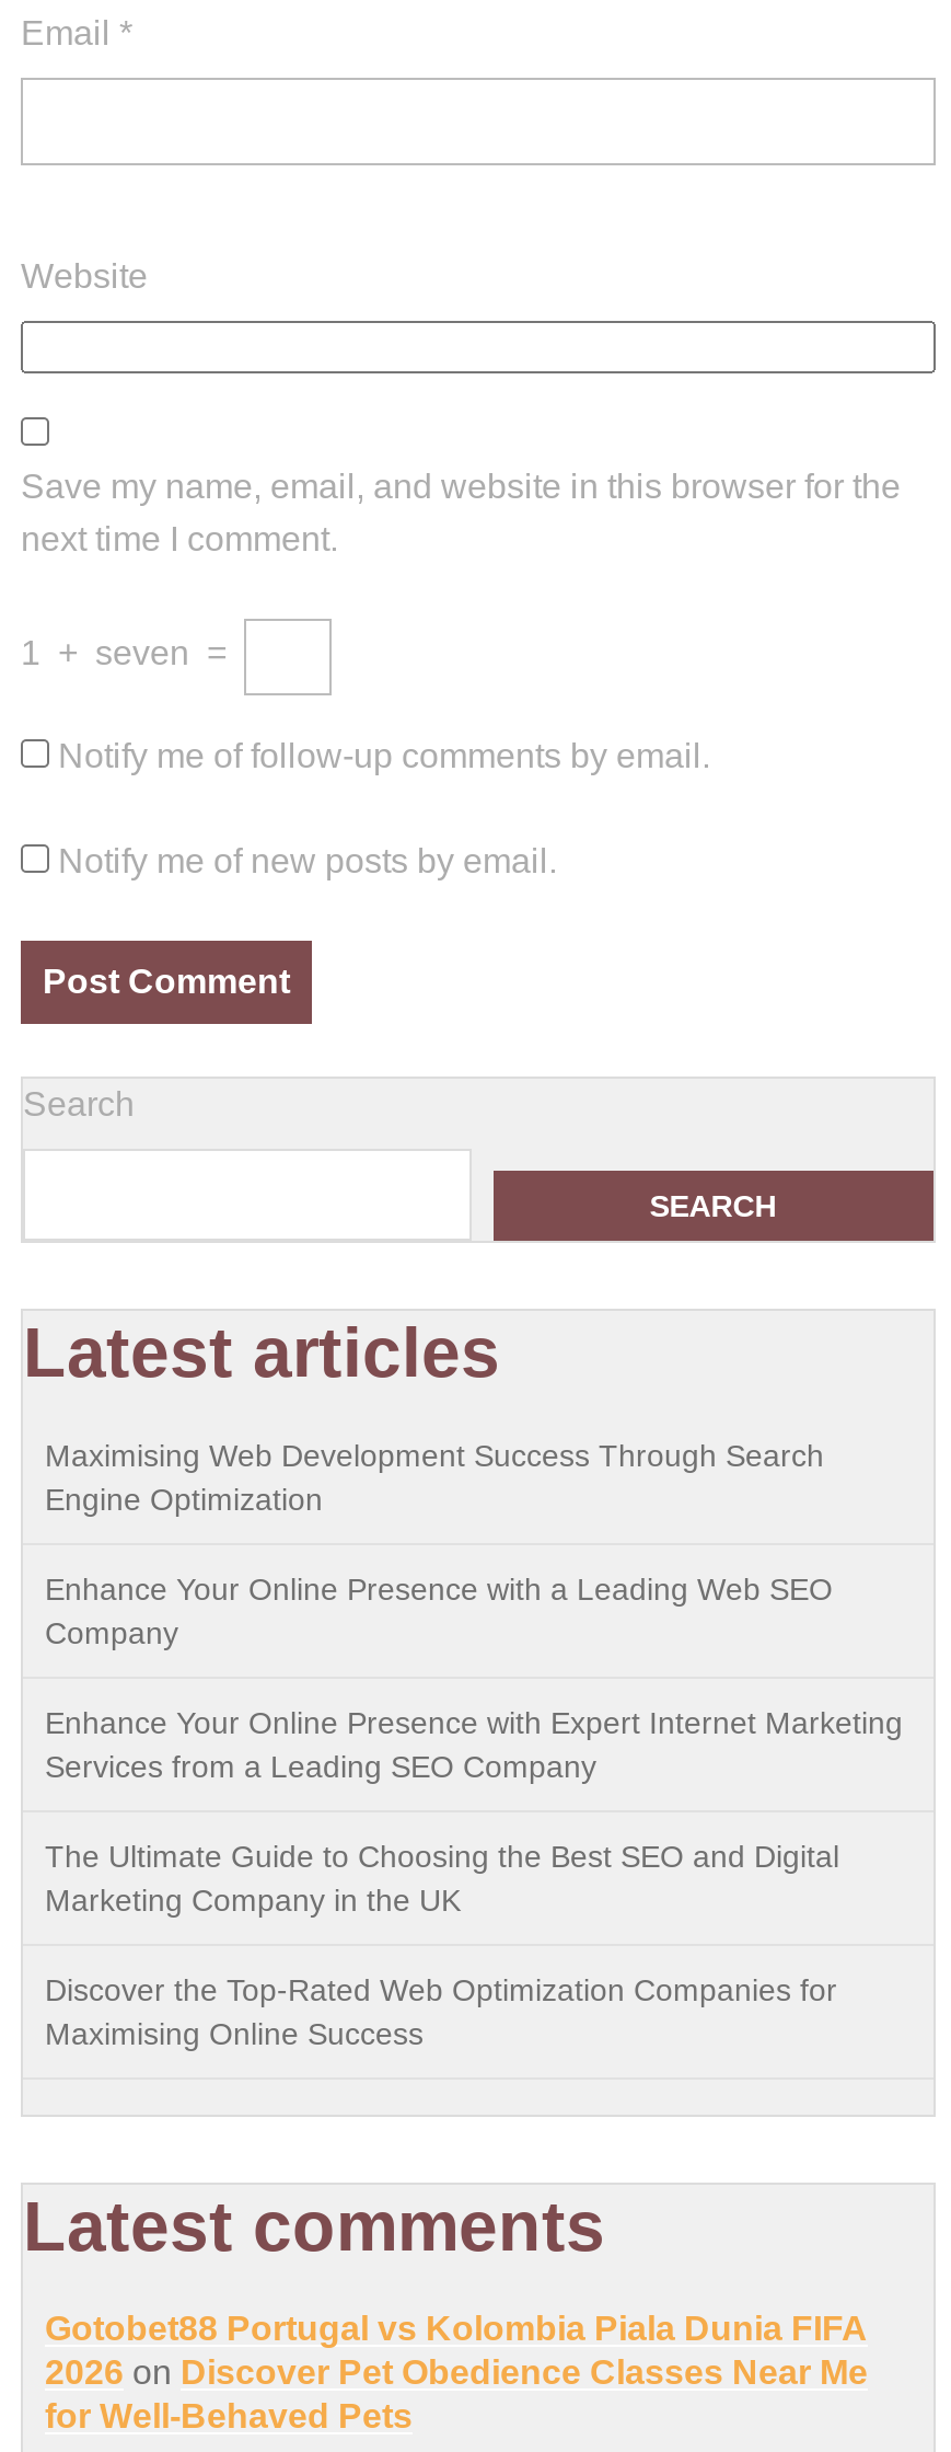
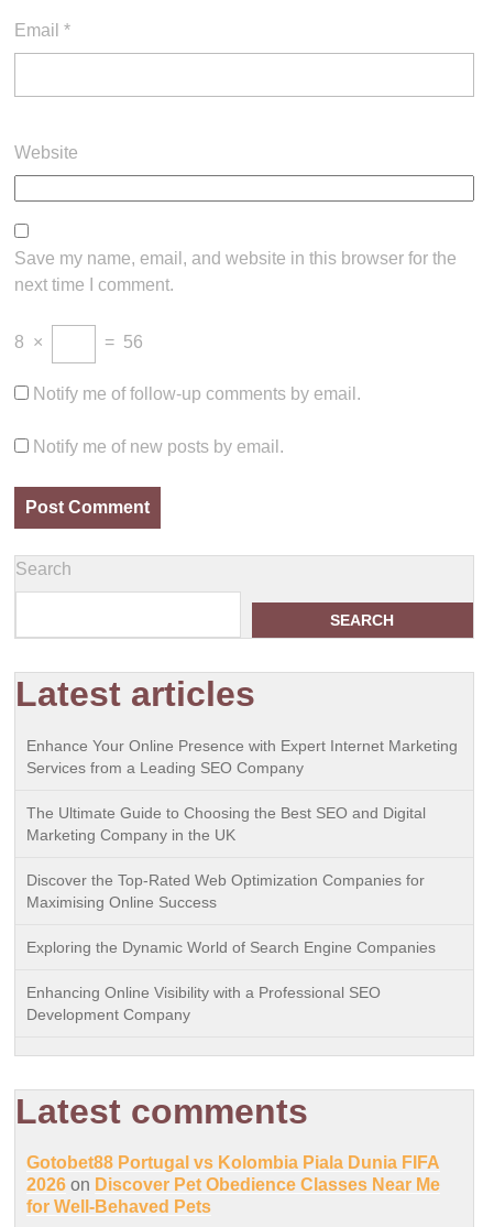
- 1 + seven =
+ 8 ×
+ = 56

- Maximising Web Development Success Through Search
- Engine Optimization
- Enhance Your Online Presence with a Leading Web SEO
- Company

moved up: Enhance Your Online Presence with Expert Internet Marketing | Services from a Leading SEO Company | The Ultimate Guide to Choosing the Best SEO and Digital | Marketing Company in the UK | Discover the Top-Rated Web Optimization Companies for | Maximising Online Success

+ Exploring the Dynamic World of Search Engine Companies
+ Enhancing Online Visibility with a Professional SEO
+ Development Company
